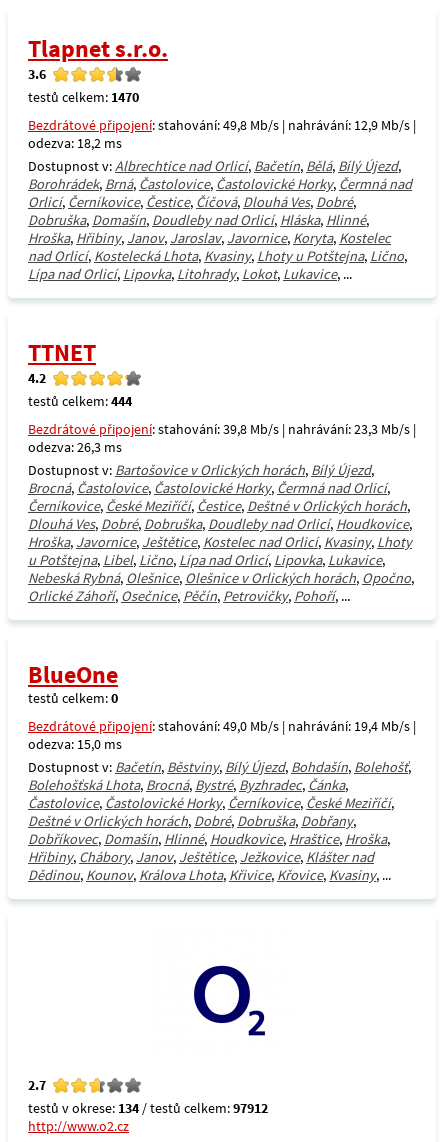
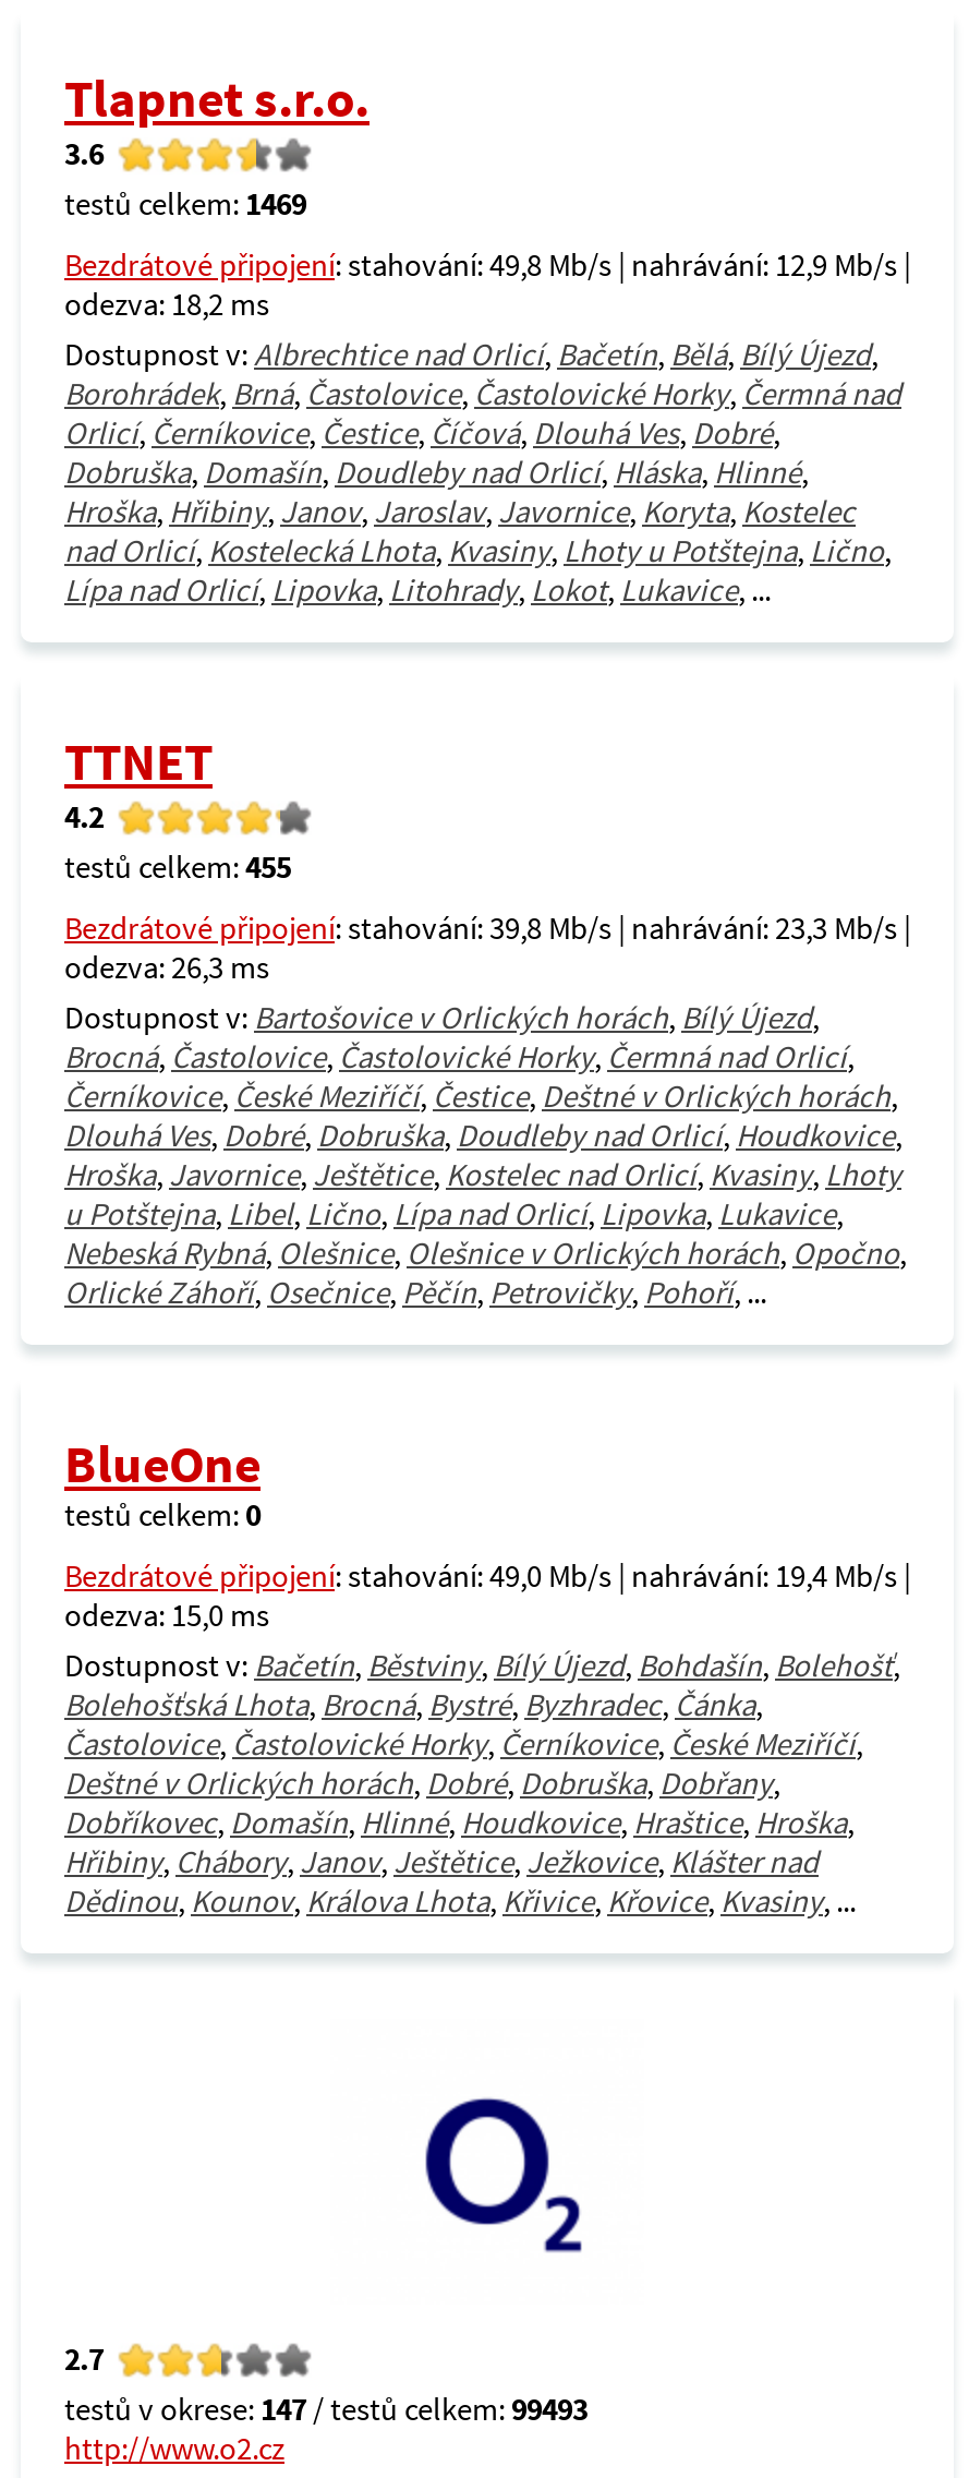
- testů celkem: 1470
+ testů celkem: 1469

- testů celkem: 444
+ testů celkem: 455

- testů v okrese: 134 / testů celkem: 97912
+ testů v okrese: 147 / testů celkem: 99493
